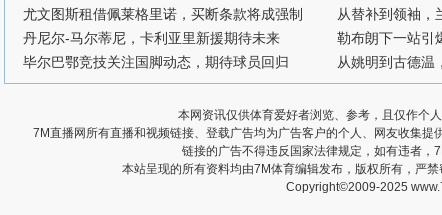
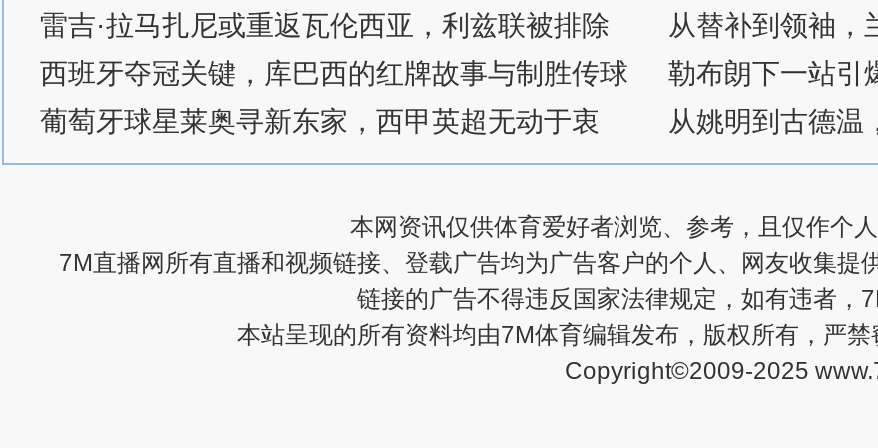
- 尤文图斯租借佩莱格里诺，买断条款将成强制
+ 雷吉·拉马扎尼或重返瓦伦西亚，利兹联被排除

- 丹尼尔-马尔蒂尼，卡利亚里新援期待未来
+ 西班牙夺冠关键，库巴西的红牌故事与制胜传球

- 毕尔巴鄂竞技关注国脚动态，期待球员回归
+ 葡萄牙球星莱奥寻新东家，西甲英超无动于衷
